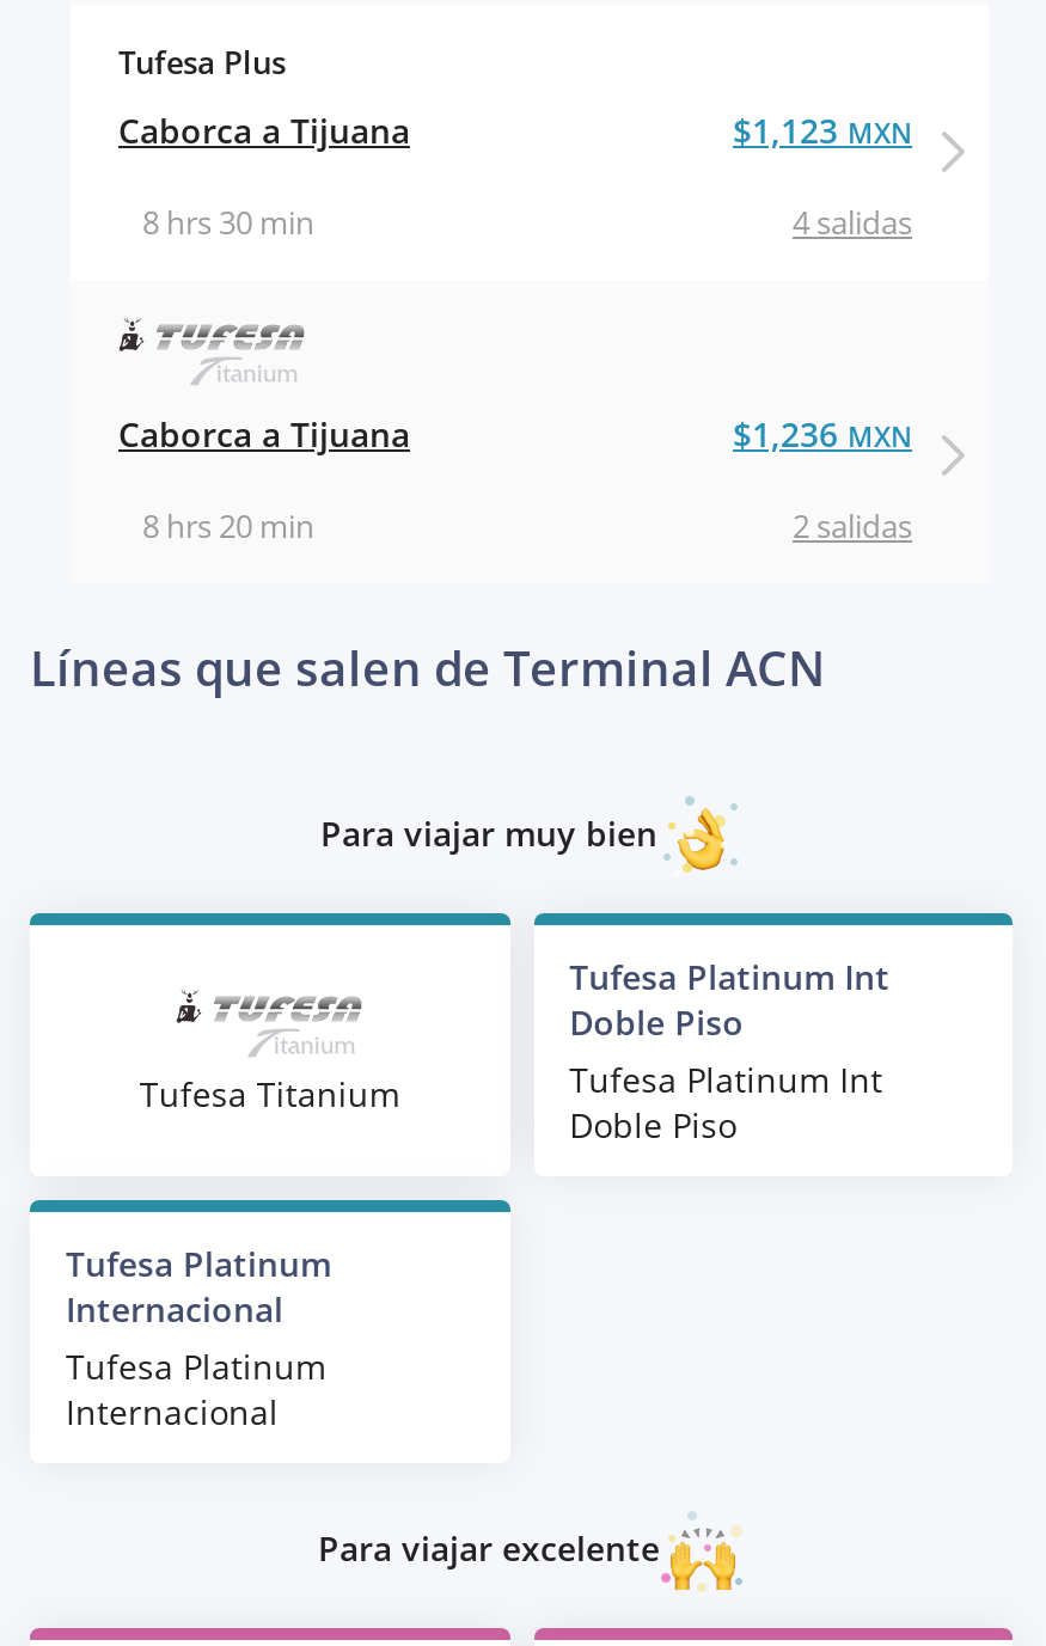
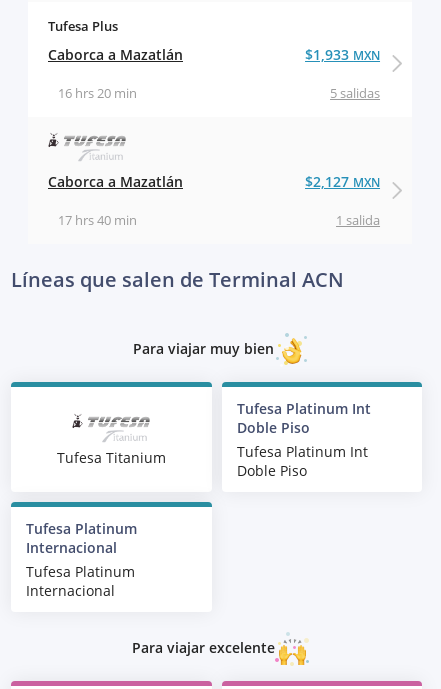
- Caborca a Tijuana
+ Caborca a Mazatlán

- $1,123 MXN
+ $1,933 MXN

- 4 salidas
- 8 hrs 30 min
+ 5 salidas
+ 16 hrs 20 min

- Caborca a Tijuana
+ Caborca a Mazatlán

- $1,236 MXN
+ $2,127 MXN

- 2 salidas
- 8 hrs 20 min
+ 1 salida
+ 17 hrs 40 min
